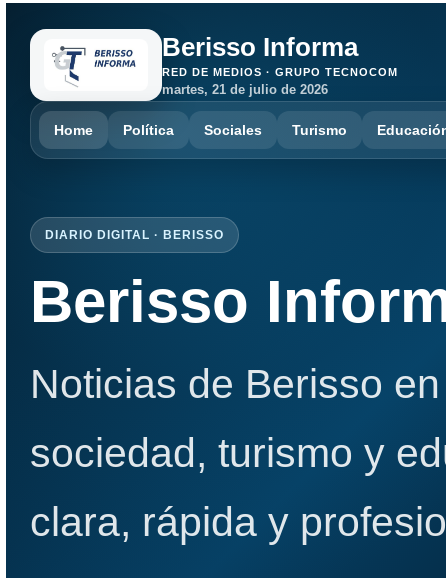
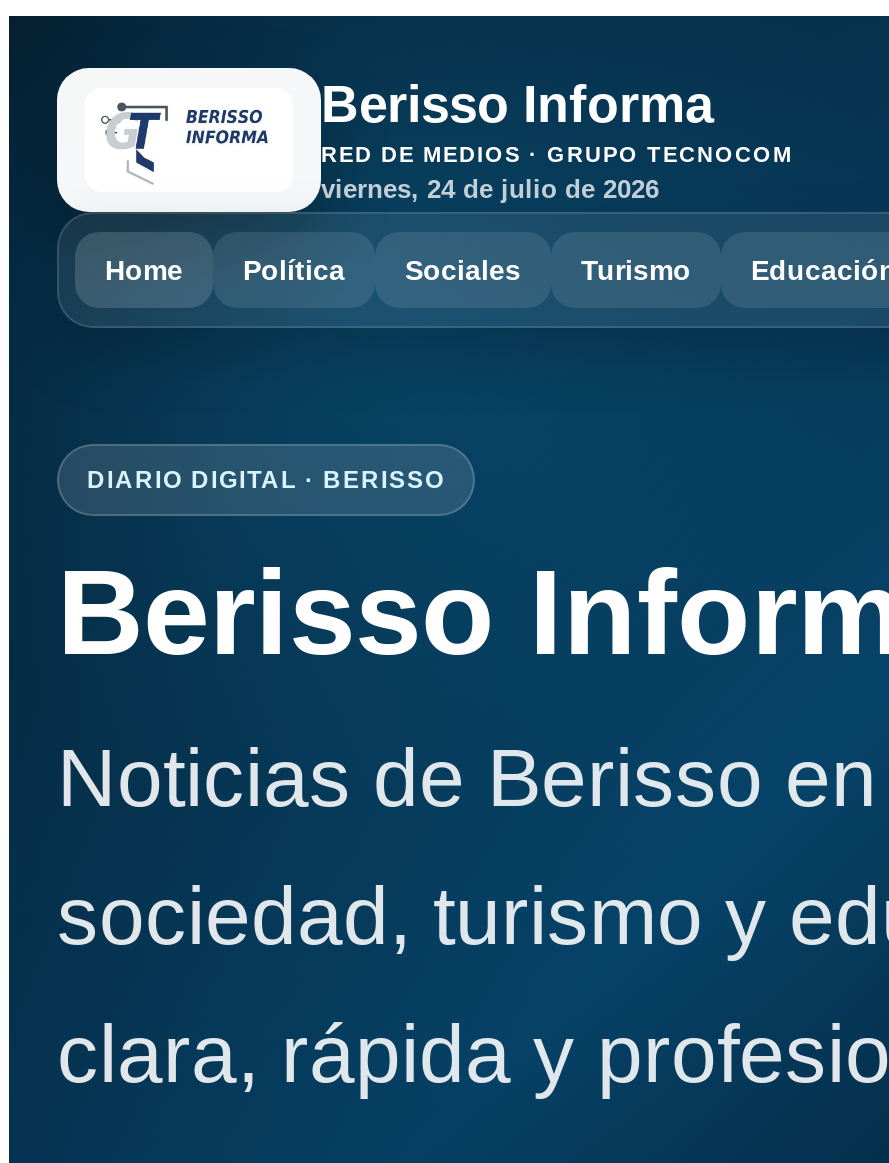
- martes, 21 de julio de 2026
+ viernes, 24 de julio de 2026
